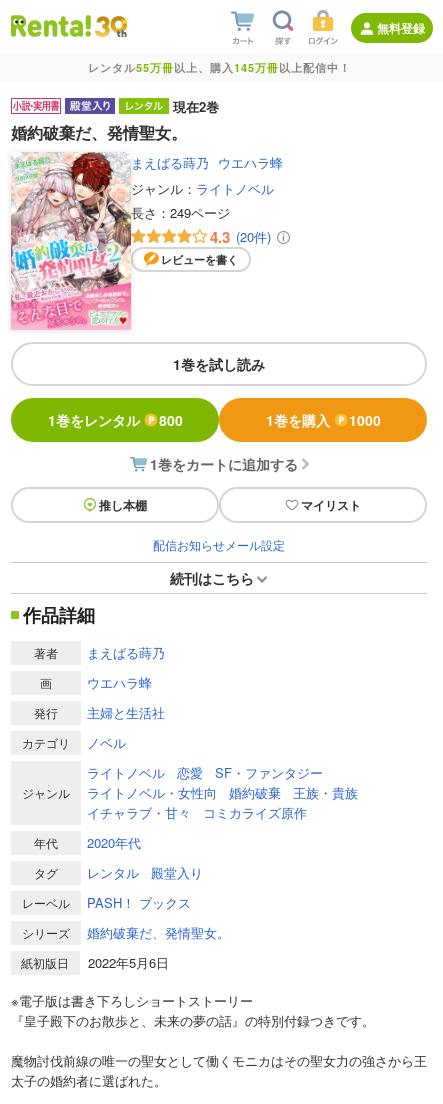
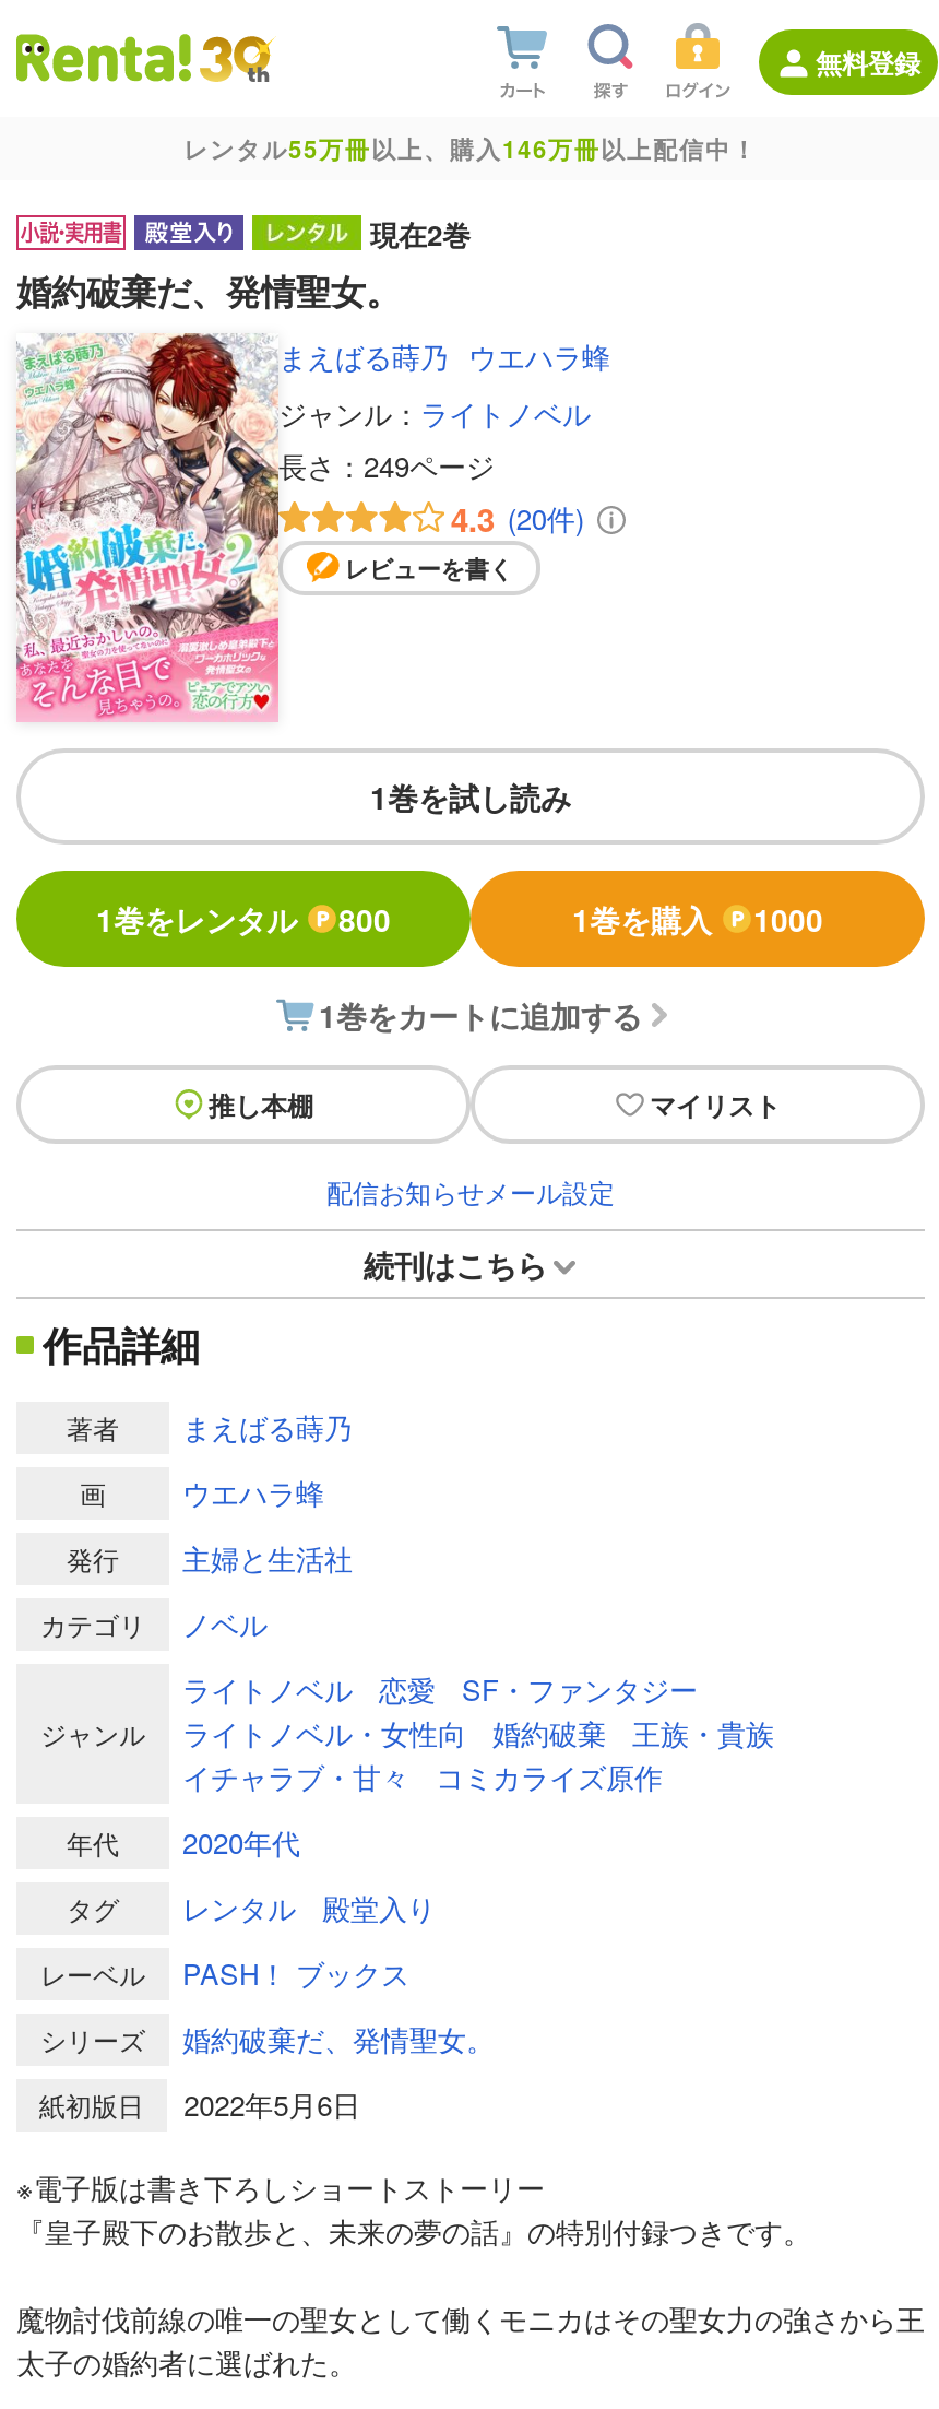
- レンタル55万冊以上、購入145万冊以上配信中！
+ レンタル55万冊以上、購入146万冊以上配信中！
